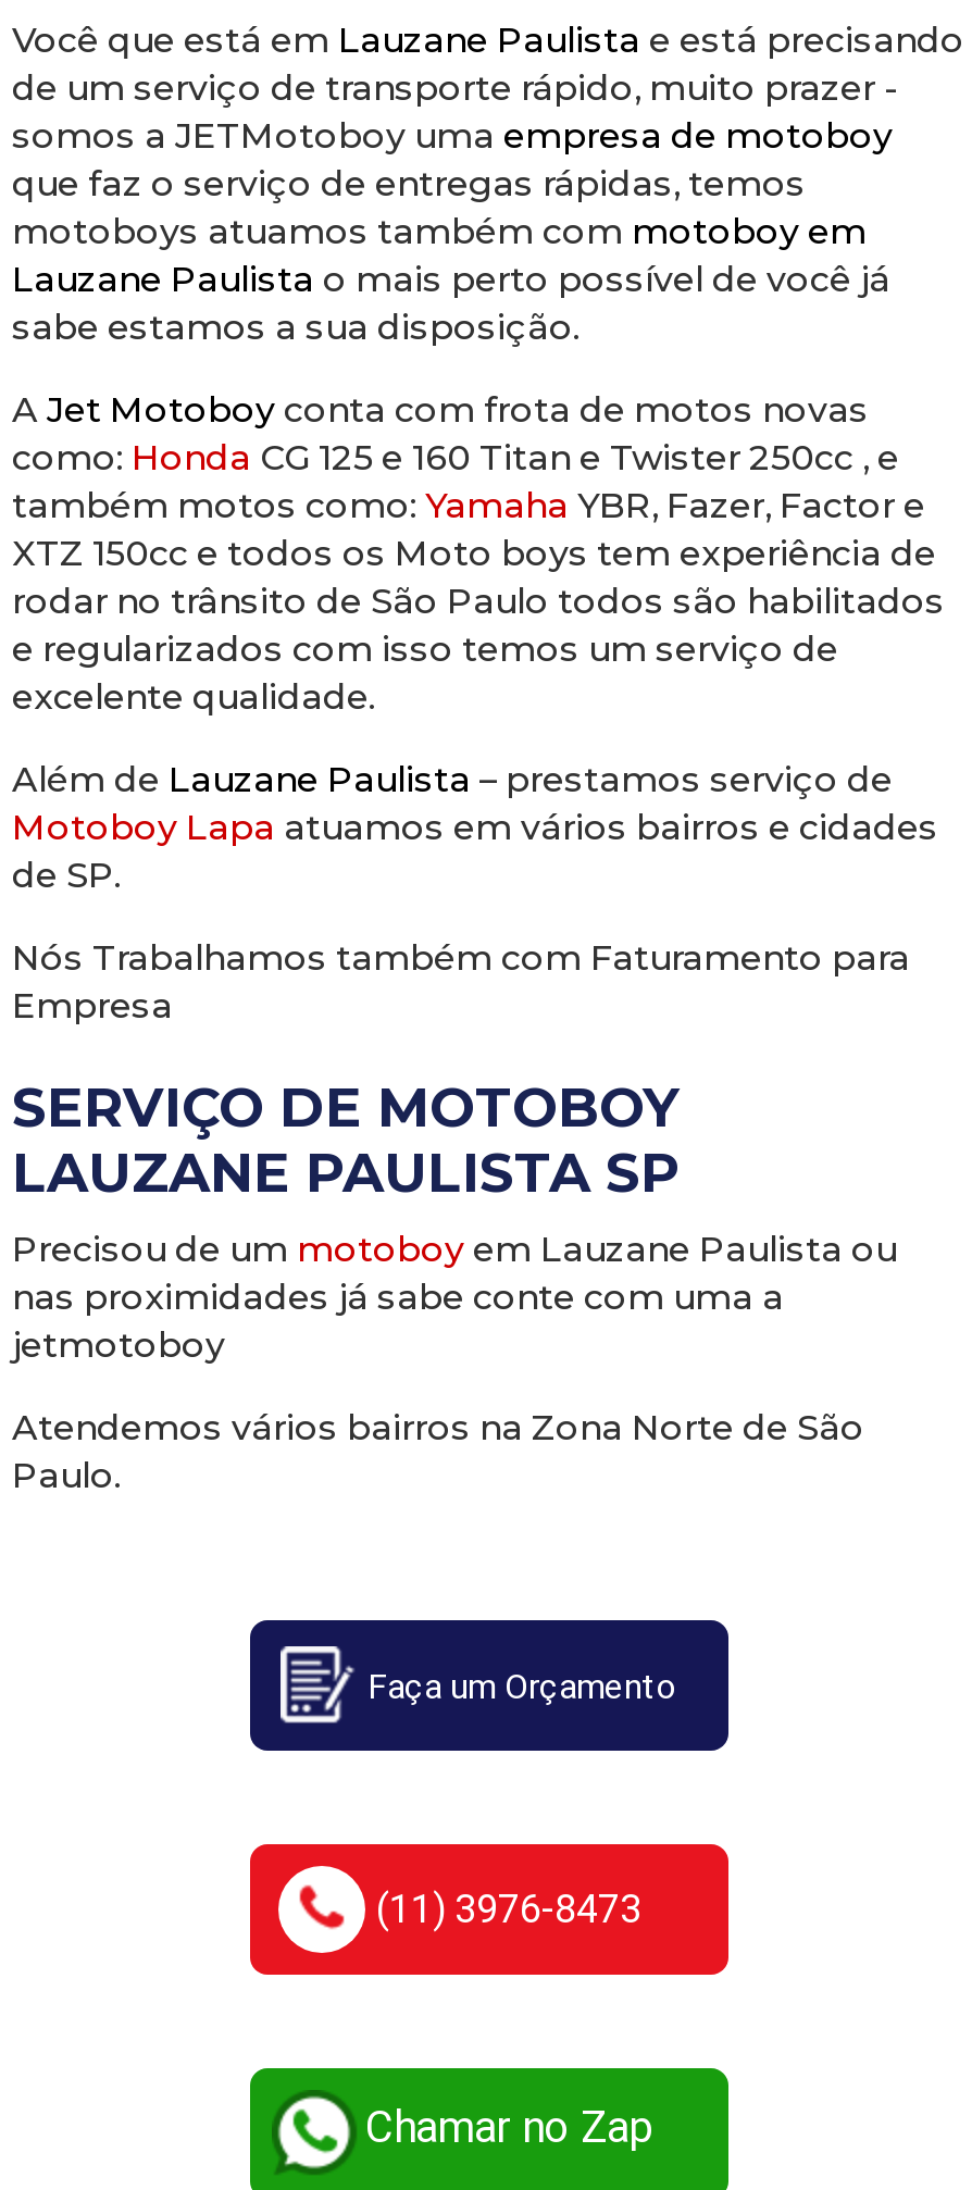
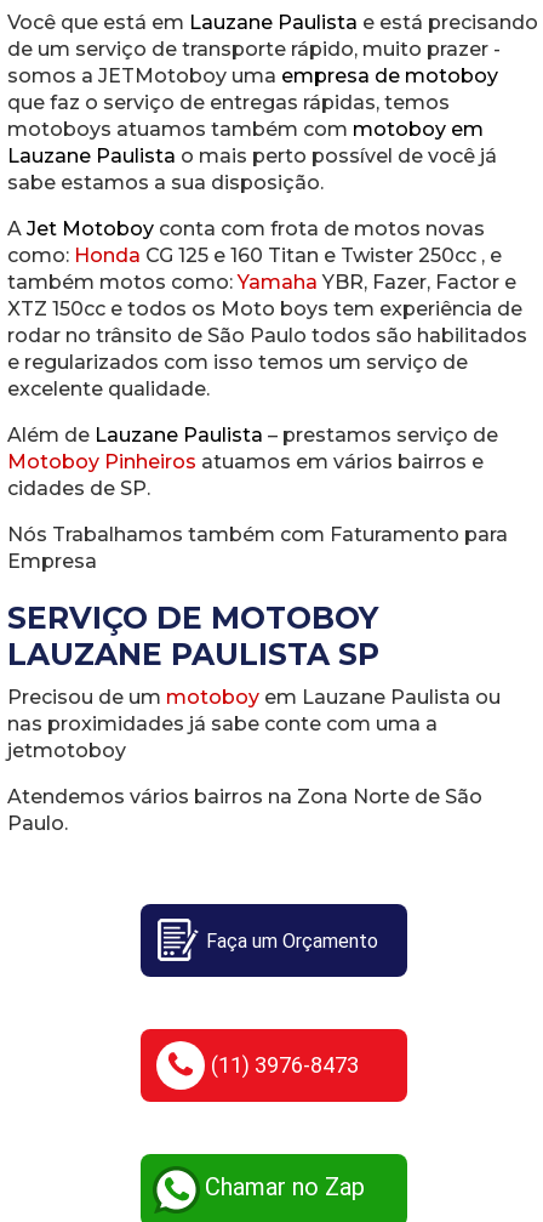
- Motoboy Lapa atuamos em vários bairros e cidades
- de SP.
+ Motoboy Pinheiros atuamos em vários bairros e
+ cidades de SP.
